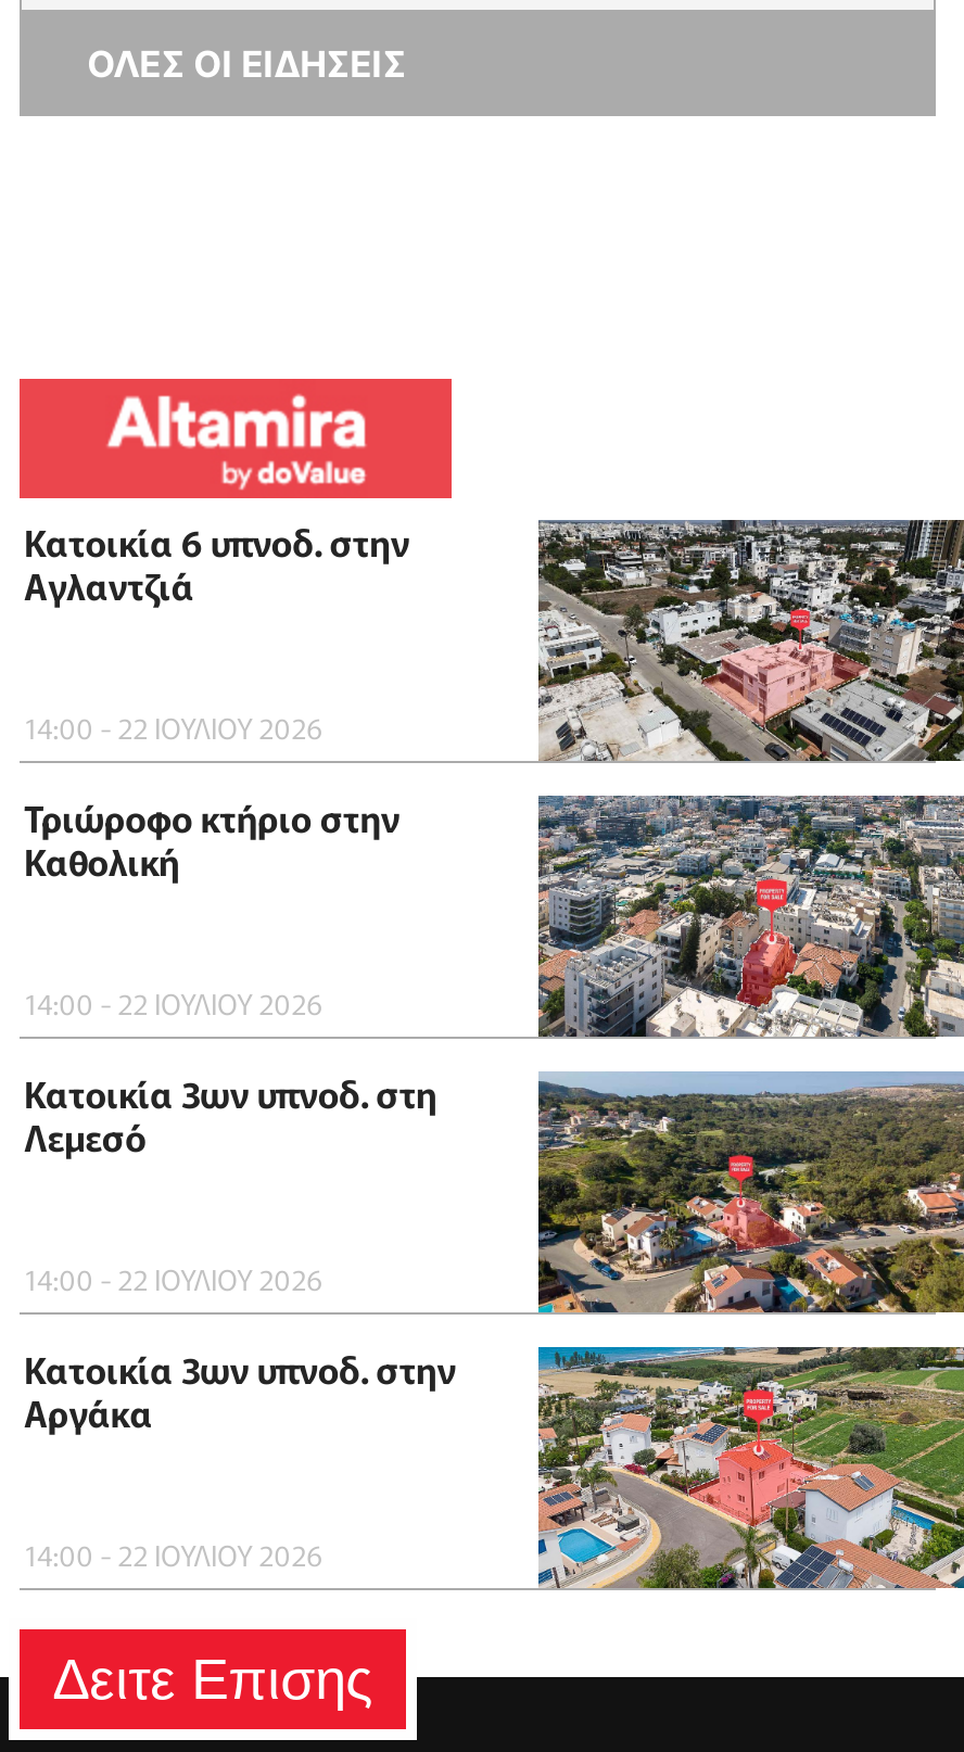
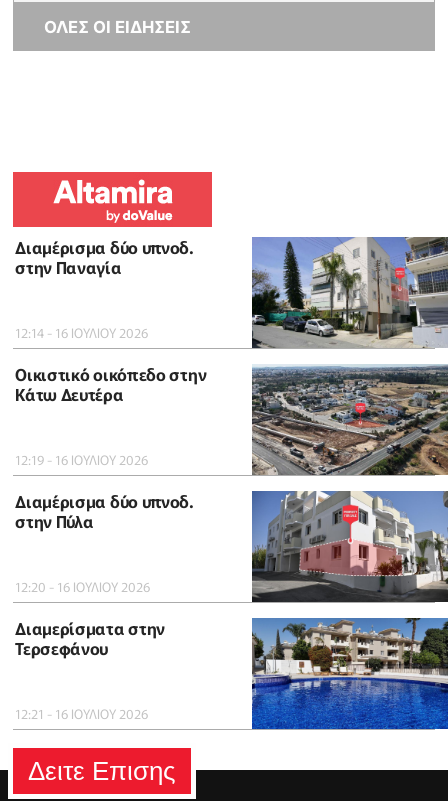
- Κατοικία 6 υπνοδ. στην
- Αγλαντζιά
+ Διαμέρισμα δύο υπνοδ.
+ στην Παναγία

- [image]
+ [image]

- 14:00 - 22 ΙΟΥΛΙΟΥ 2026
+ 12:14 - 16 ΙΟΥΛΙΟΥ 2026

- Τριώροφο κτήριο στην
- Καθολική
+ Οικιστικό οικόπεδο στην
+ Κάτω Δευτέρα

- [image]
+ [image]

- 14:00 - 22 ΙΟΥΛΙΟΥ 2026
+ 12:19 - 16 ΙΟΥΛΙΟΥ 2026

- Κατοικία 3ων υπνοδ. στη
- Λεμεσό
+ Διαμέρισμα δύο υπνοδ.
+ στην Πύλα

- [image]
+ [image]

- 14:00 - 22 ΙΟΥΛΙΟΥ 2026
+ 12:20 - 16 ΙΟΥΛΙΟΥ 2026

- Κατοικία 3ων υπνοδ. στην
- Αργάκα
+ Διαμερίσματα στην
+ Τερσεφάνου

- [image]
+ [image]

- 14:00 - 22 ΙΟΥΛΙΟΥ 2026
+ 12:21 - 16 ΙΟΥΛΙΟΥ 2026
